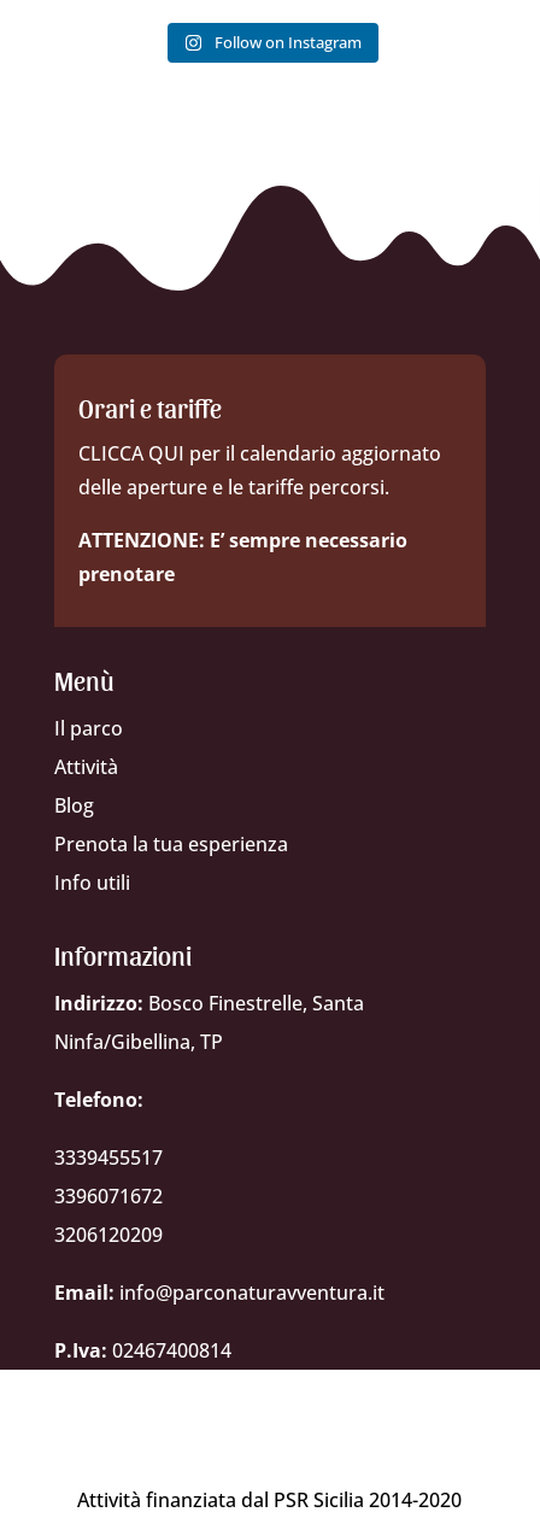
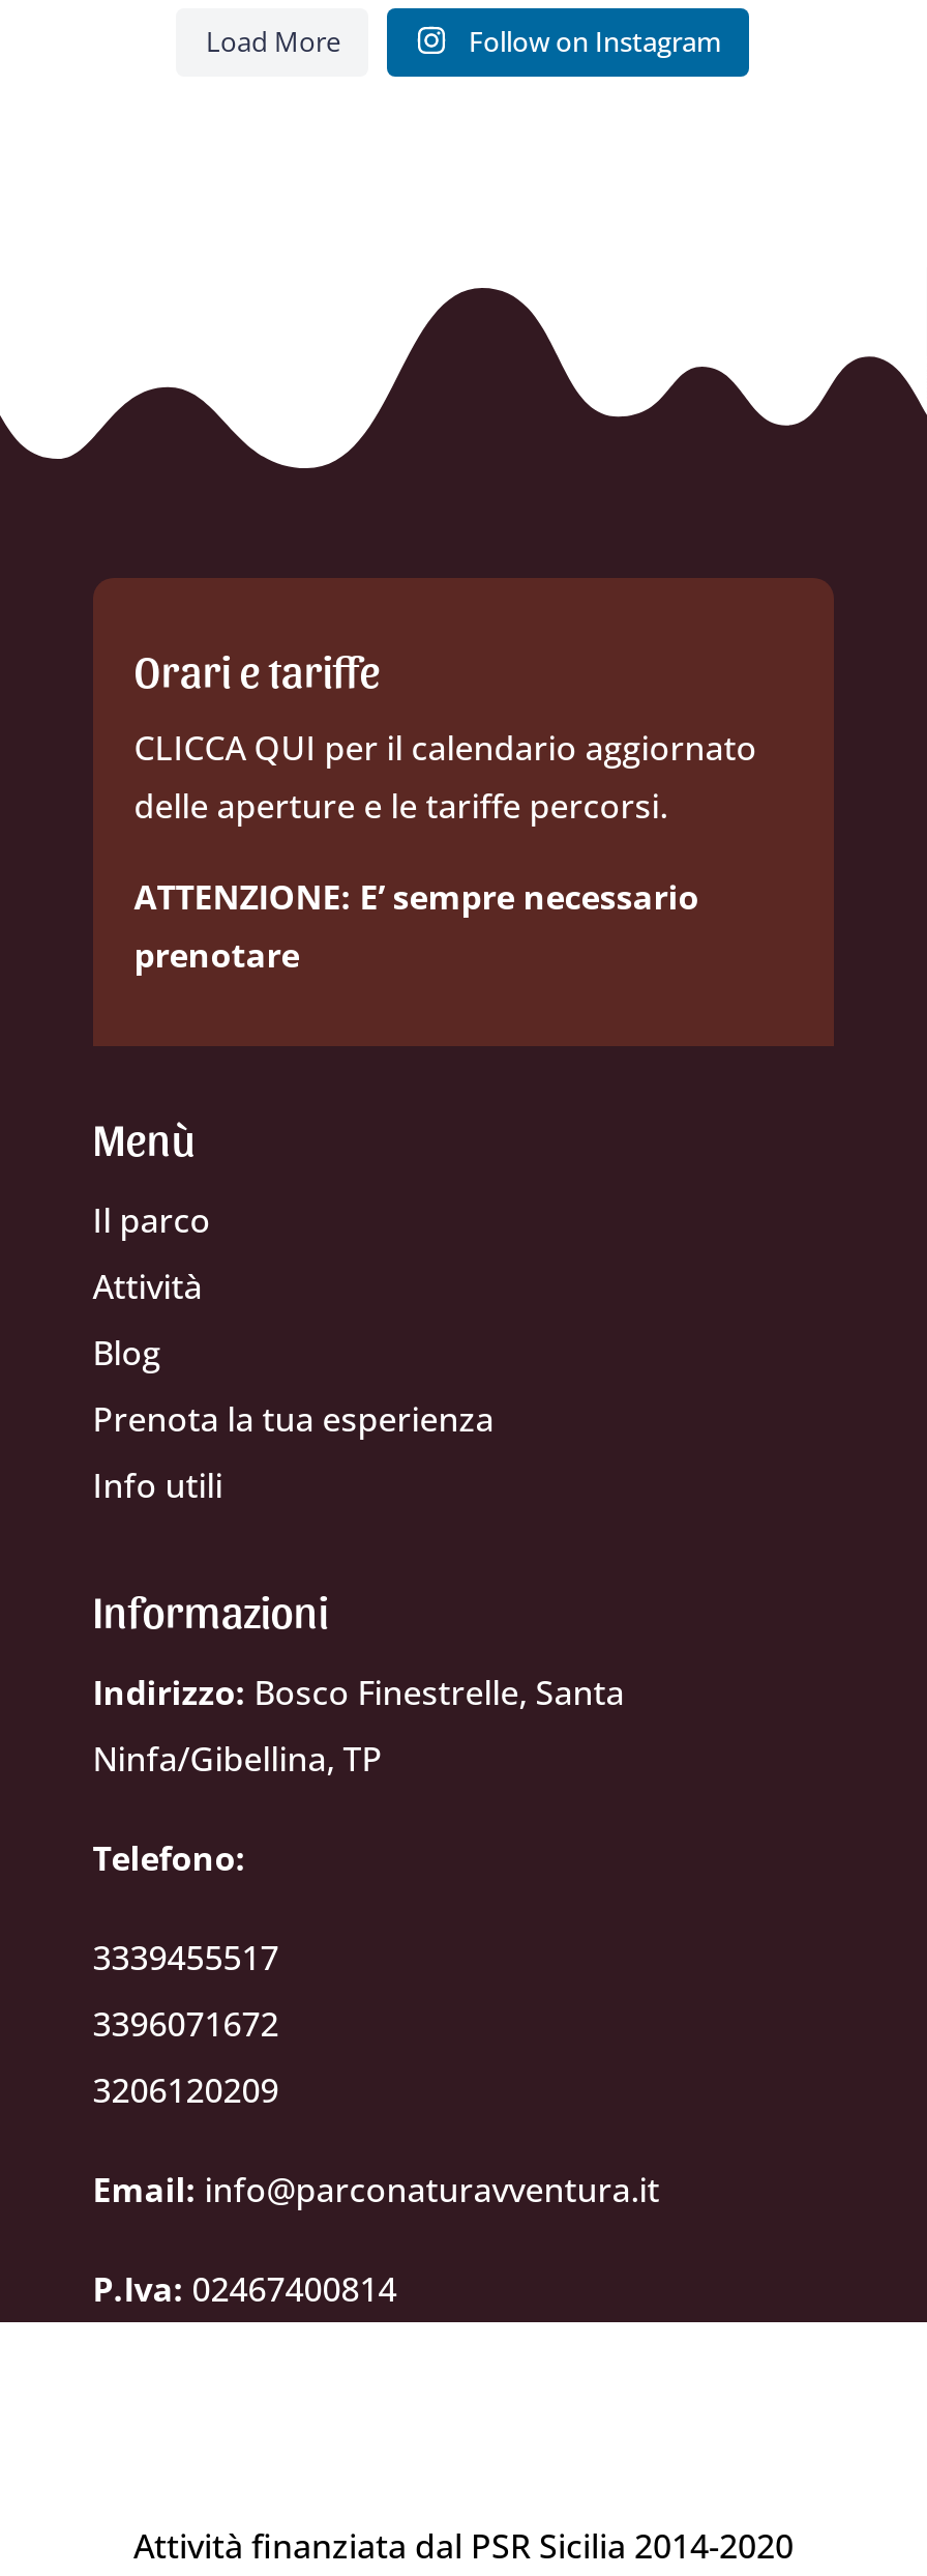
+ Load More
